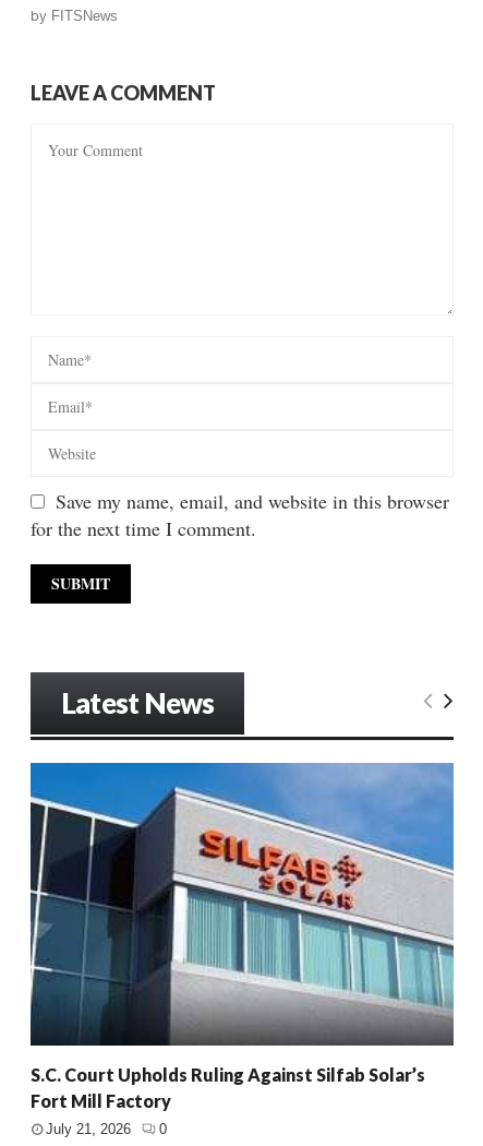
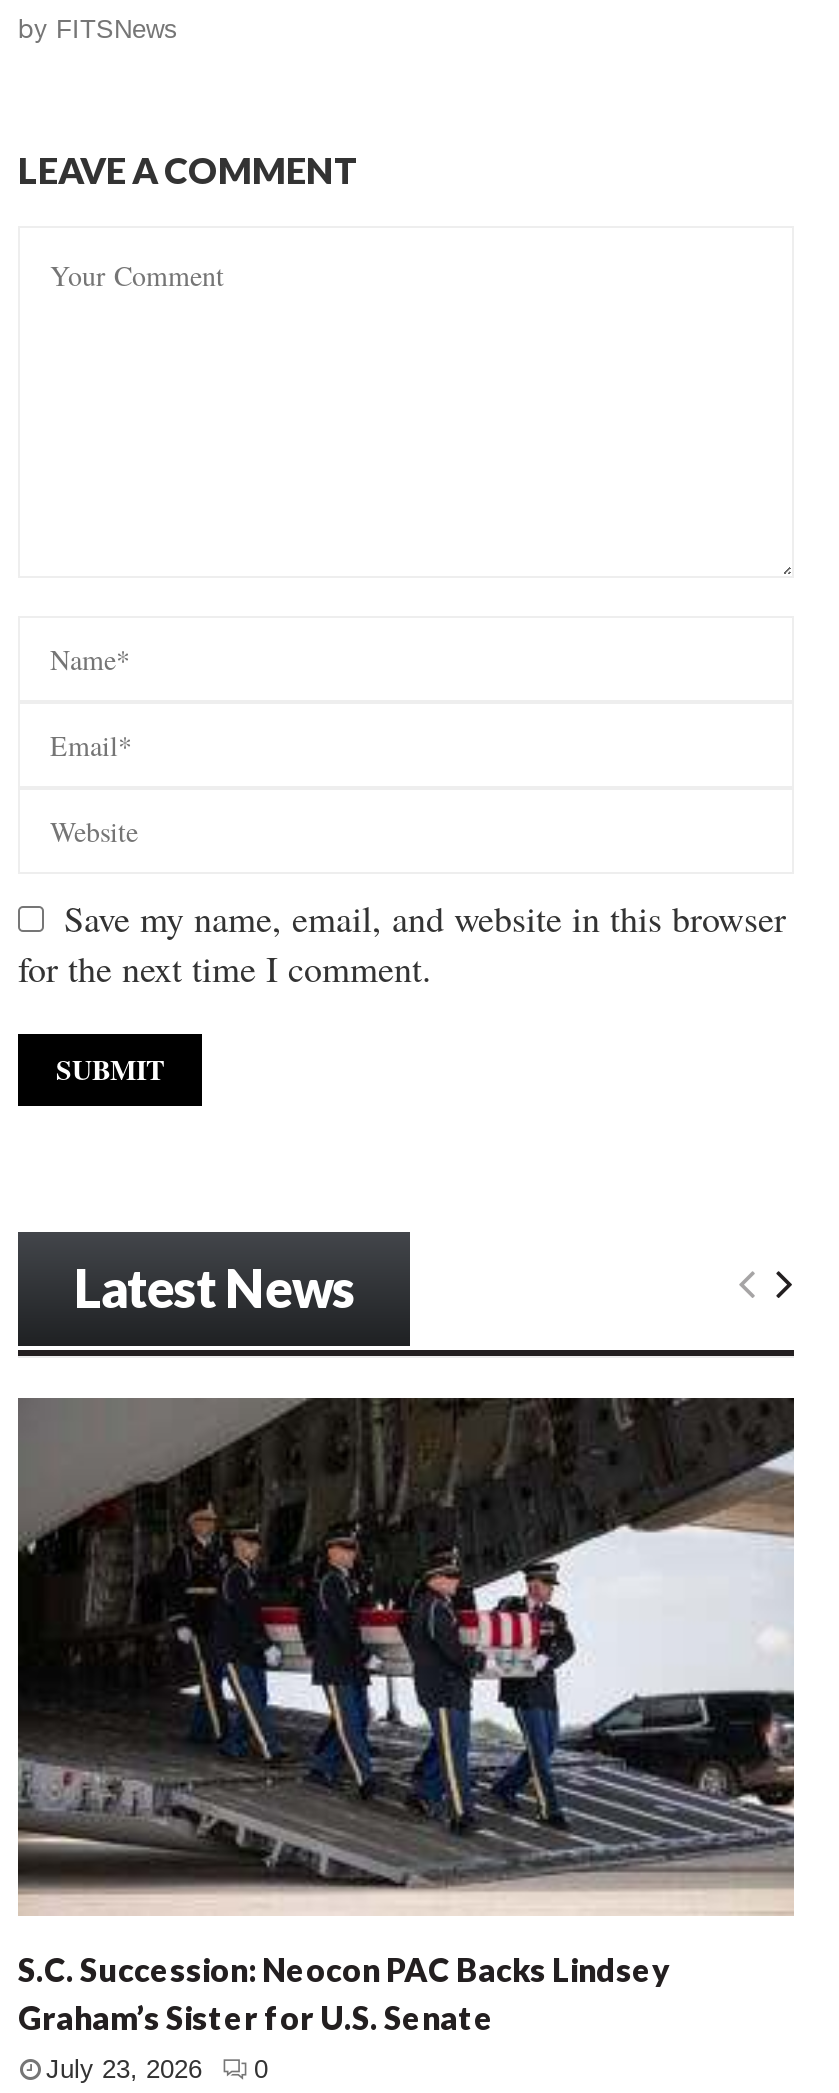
- [image]
- S.C. Court Upholds Ruling Against Silfab Solar’s
- Fort Mill Factory
+ [image]
+ S.C. Succession: Neocon PAC Backs Lindsey
+ Graham’s Sister for U.S. Senate

- July 21, 2026 0
+ July 23, 2026 0
